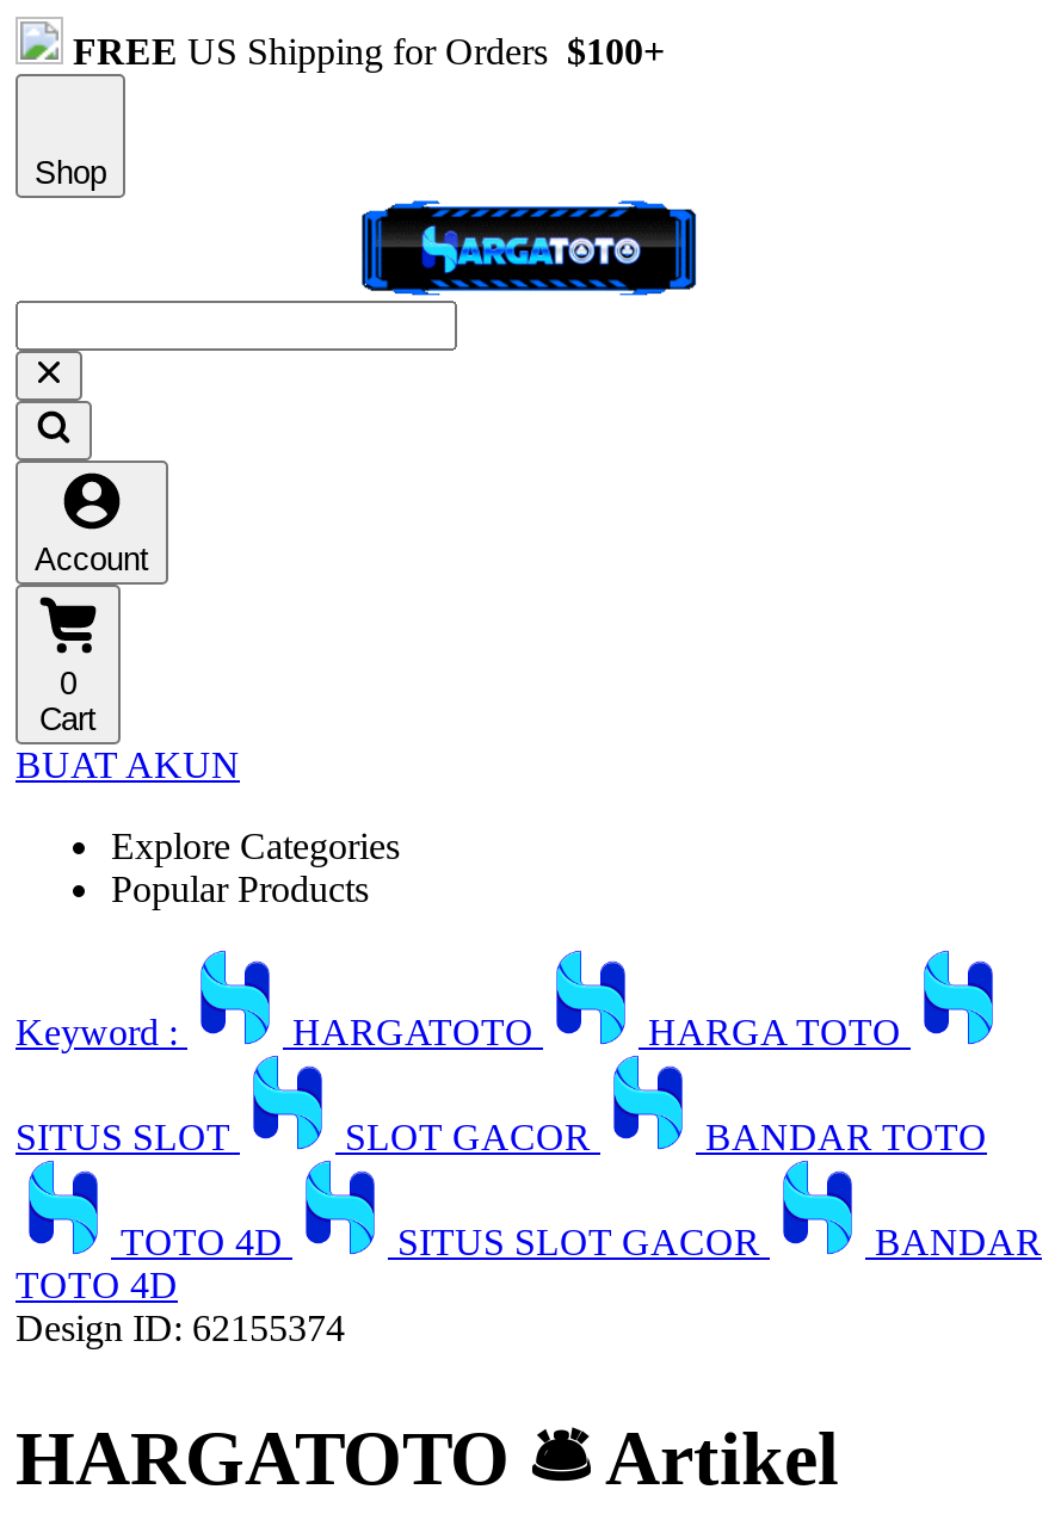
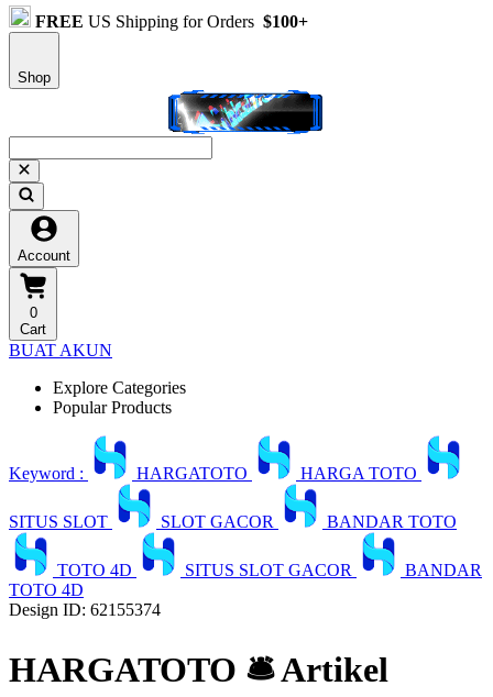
- [image]
+ [image]
